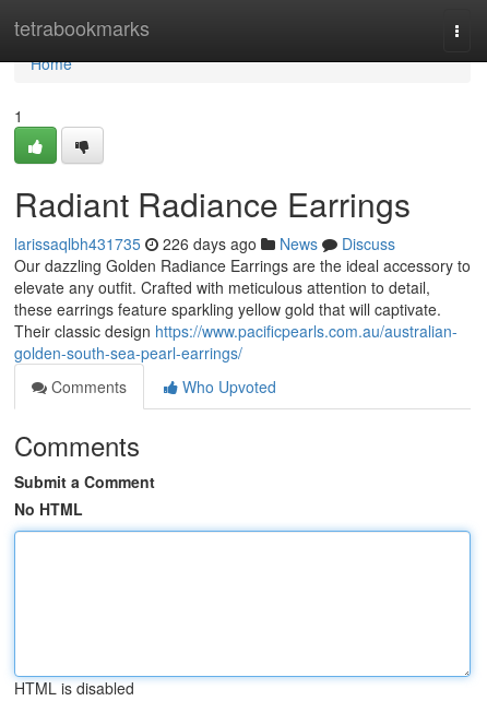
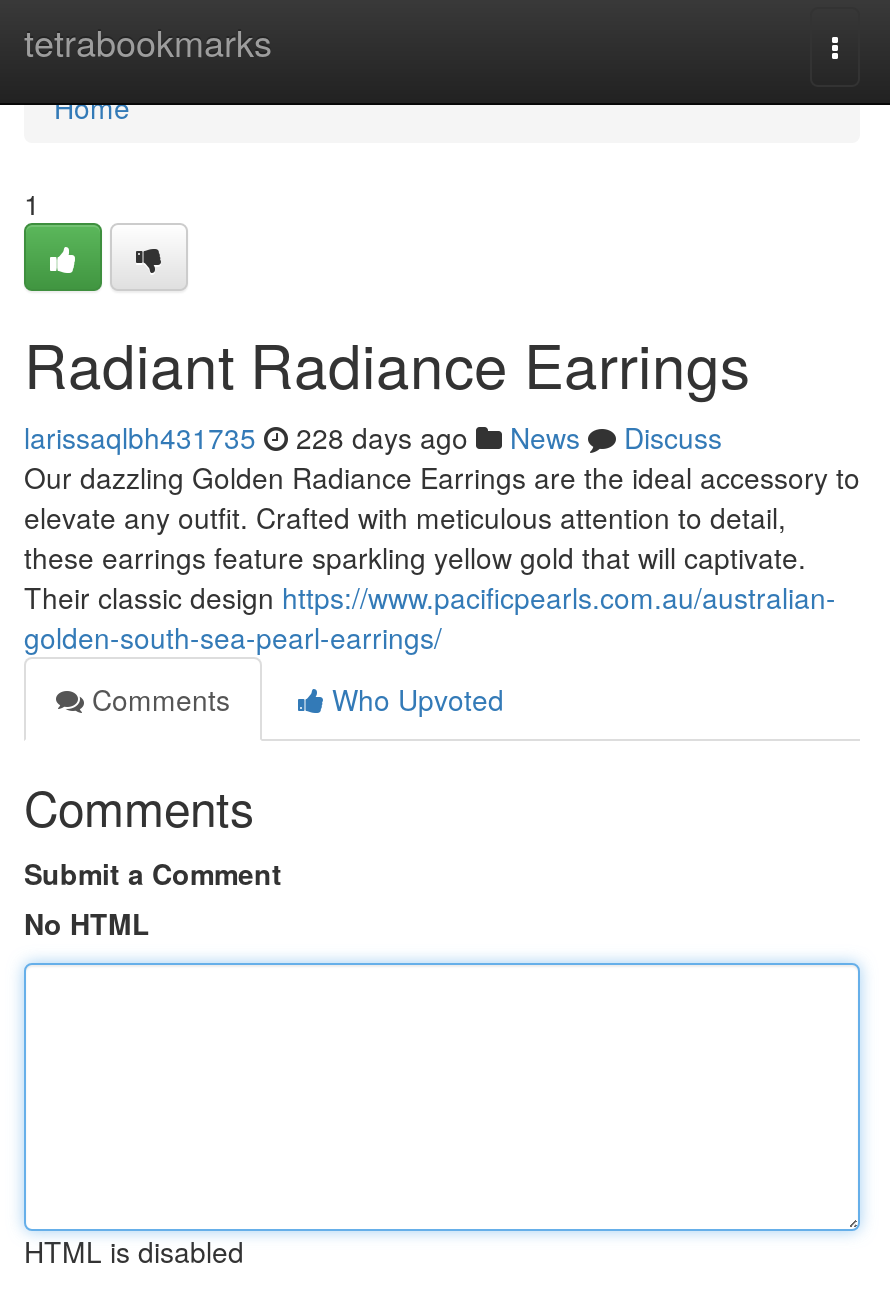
- larissaqlbh431735 226 days ago News Discuss
+ larissaqlbh431735 228 days ago News Discuss
